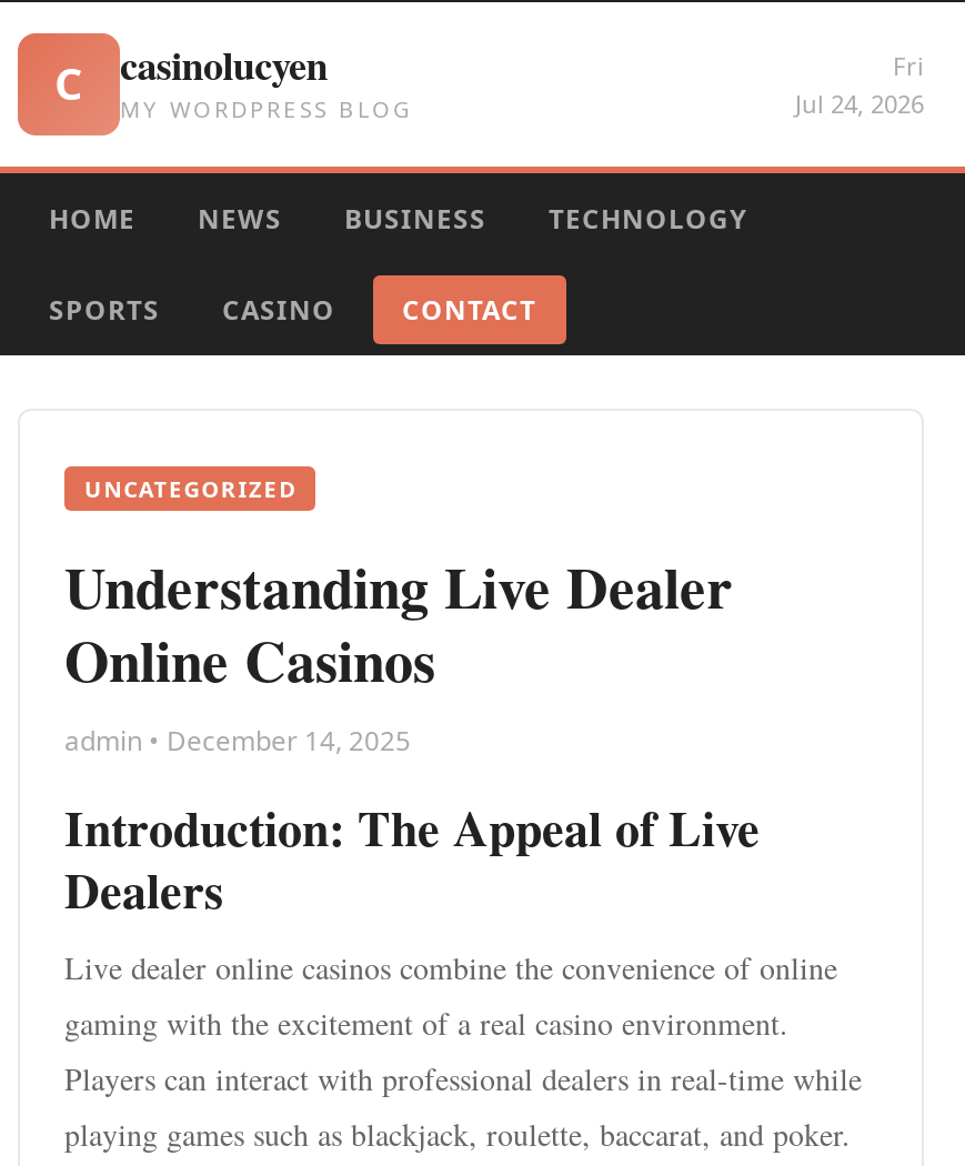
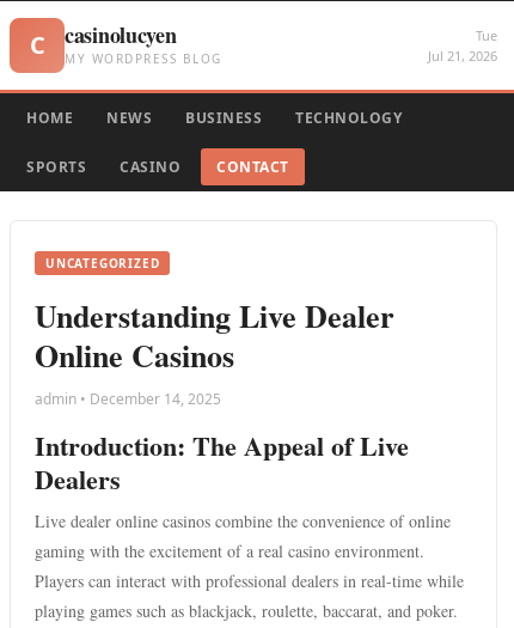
- Fri
- Jul 24, 2026
+ Tue
+ Jul 21, 2026
